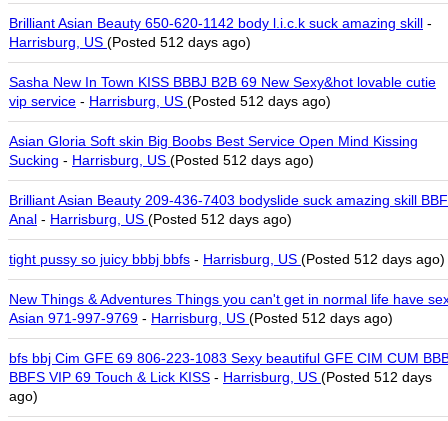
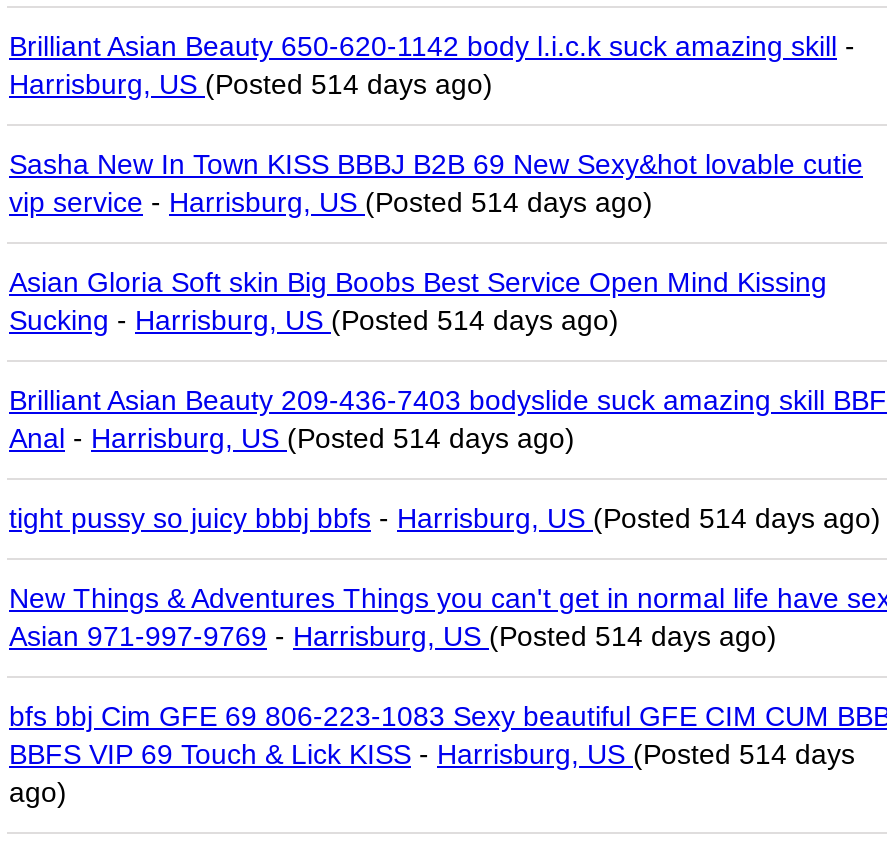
- Harrisburg, US (Posted 512 days ago)
+ Harrisburg, US (Posted 514 days ago)

- vip service - Harrisburg, US (Posted 512 days ago)
+ vip service - Harrisburg, US (Posted 514 days ago)

- Sucking - Harrisburg, US (Posted 512 days ago)
+ Sucking - Harrisburg, US (Posted 514 days ago)

- Anal - Harrisburg, US (Posted 512 days ago)
+ Anal - Harrisburg, US (Posted 514 days ago)

- tight pussy so juicy bbbj bbfs - Harrisburg, US (Posted 512 days ago)
+ tight pussy so juicy bbbj bbfs - Harrisburg, US (Posted 514 days ago)

- Asian 971-997-9769 - Harrisburg, US (Posted 512 days ago)
+ Asian 971-997-9769 - Harrisburg, US (Posted 514 days ago)

- BBFS VIP 69 Touch & Lick KISS - Harrisburg, US (Posted 512 days
+ BBFS VIP 69 Touch & Lick KISS - Harrisburg, US (Posted 514 days
